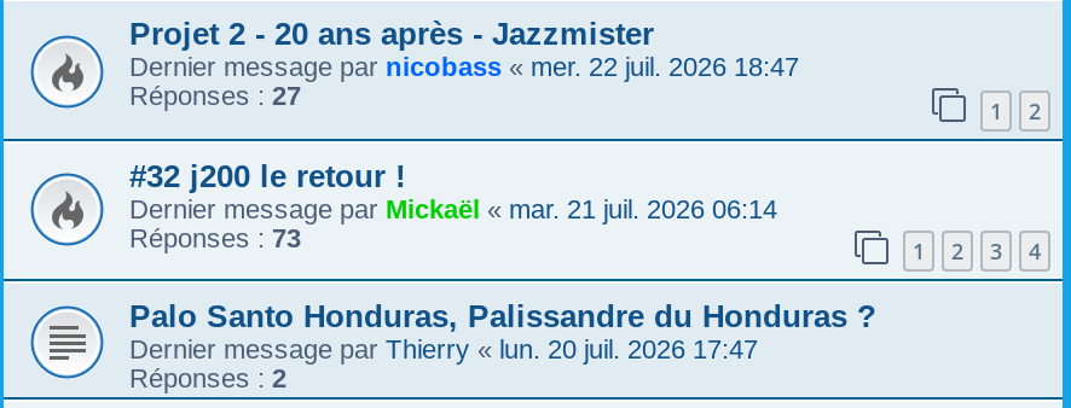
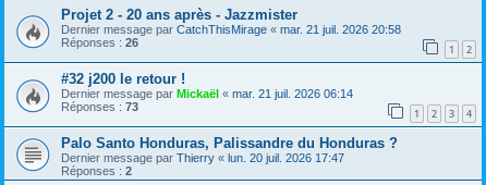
- Dernier message par nicobass «mer. 22 juil. 2026 18:47
+ Dernier message par CatchThisMirage «mar. 21 juil. 2026 20:58

- Réponses : 27
+ Réponses : 26
